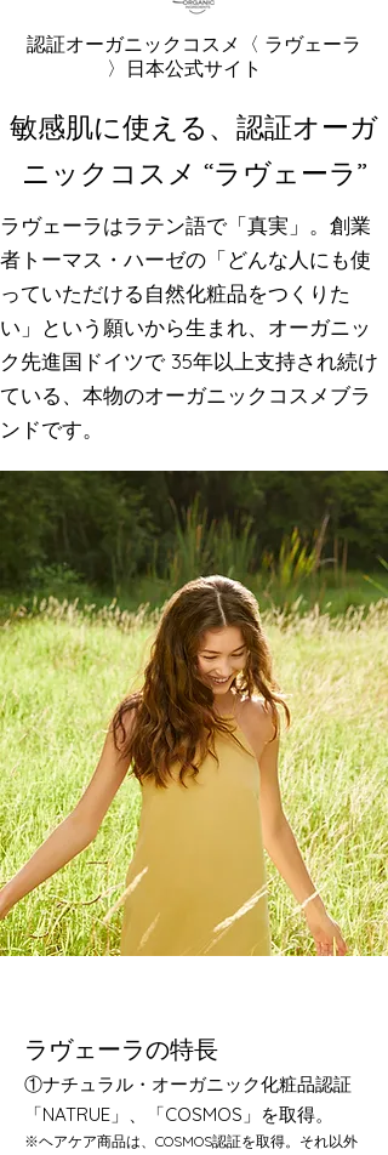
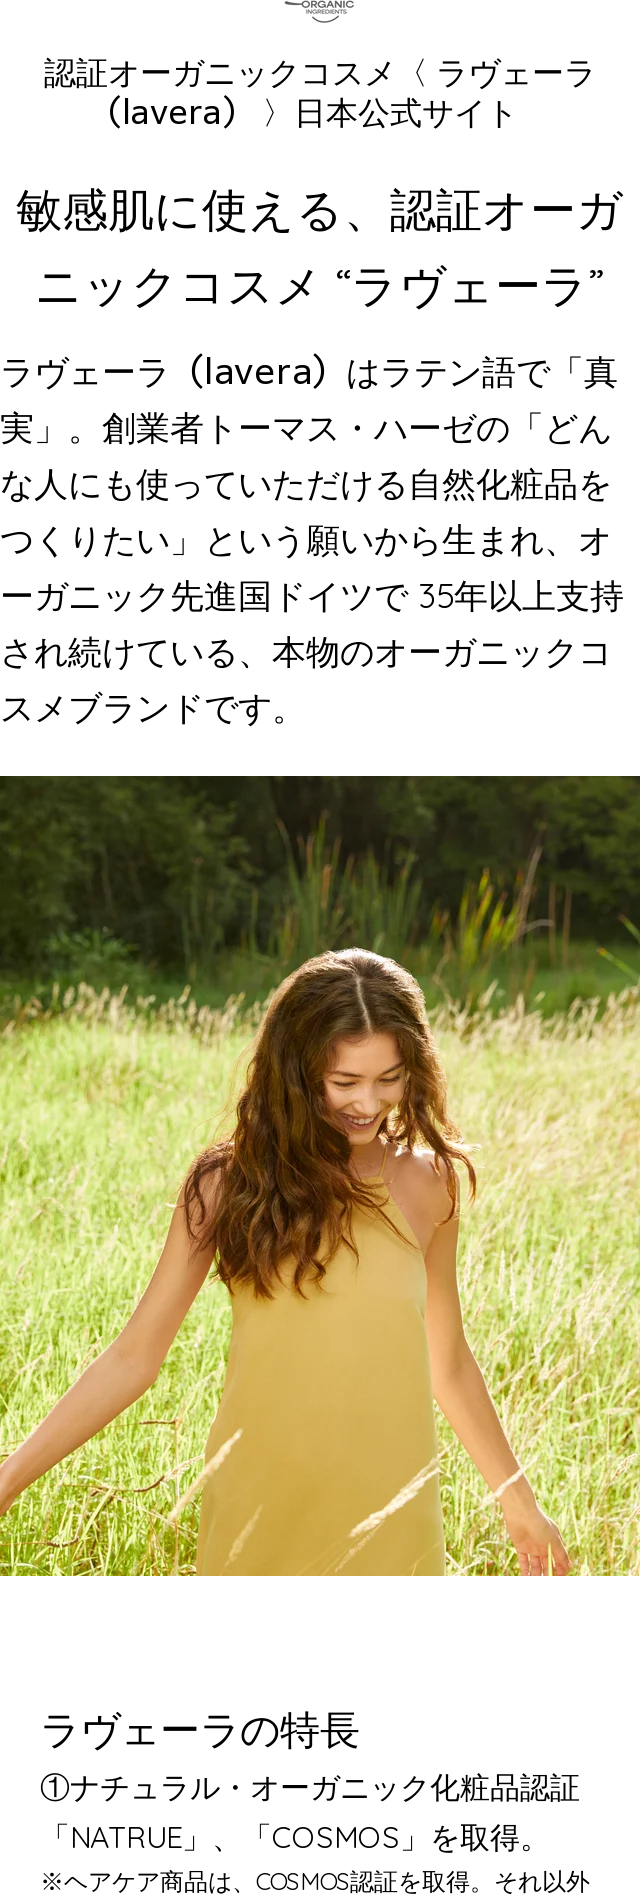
- 〉日本公式サイト
+ （lavera）〉日本公式サイト

- ラヴェーラはラテン語で「真実」。創業
- 者トーマス・ハーゼの「どんな人にも使
- っていただける自然化粧品をつくりた
- い」という願いから生まれ、オーガニッ
- ク先進国ドイツで 35年以上支持され続け
- ている、本物のオーガニックコスメブラ
- ンドです。
+ ラヴェーラ（lavera）はラテン語で「真
+ 実」。創業者トーマス・ハーゼの「どん
+ な人にも使っていただける自然化粧品を
+ つくりたい」という願いから生まれ、オ
+ ーガニック先進国ドイツで 35年以上支持
+ され続けている、本物のオーガニックコ
+ スメブランドです。
